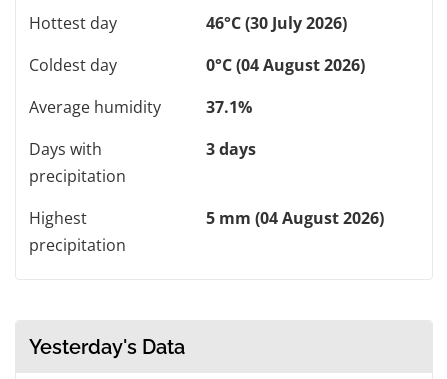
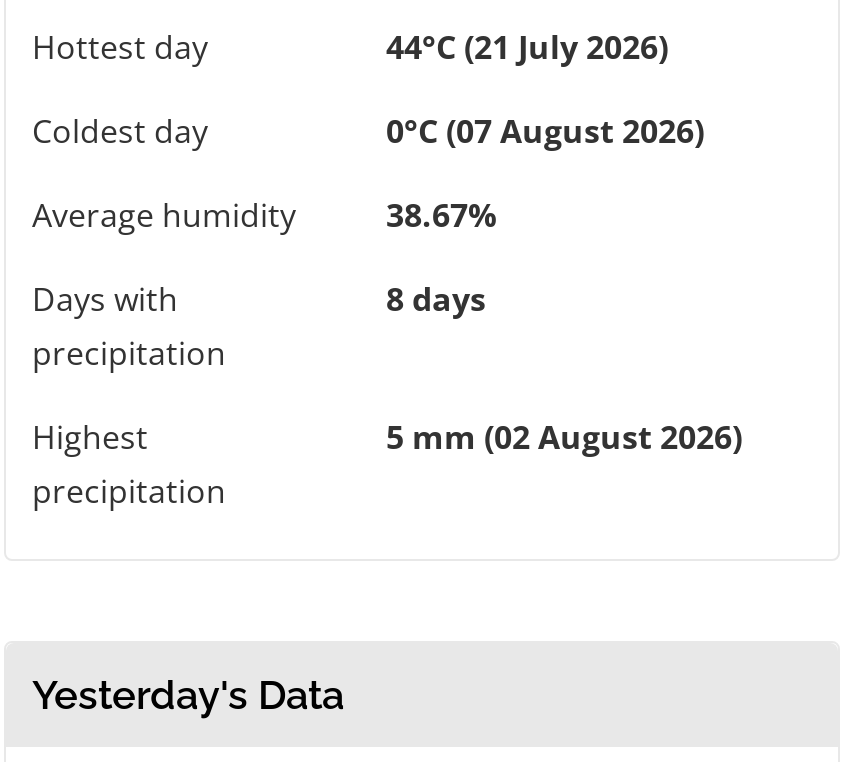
- 46°C (30 July 2026)
+ 44°C (21 July 2026)

- 0°C (04 August 2026)
+ 0°C (07 August 2026)

- 37.1%
+ 38.67%

- 3 days
+ 8 days

- 5 mm (04 August 2026)
+ 5 mm (02 August 2026)
